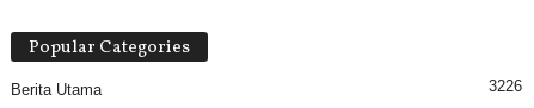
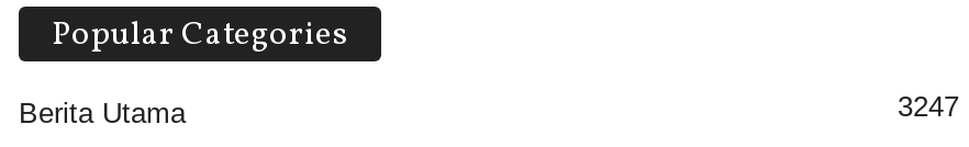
- 3226
+ 3247
